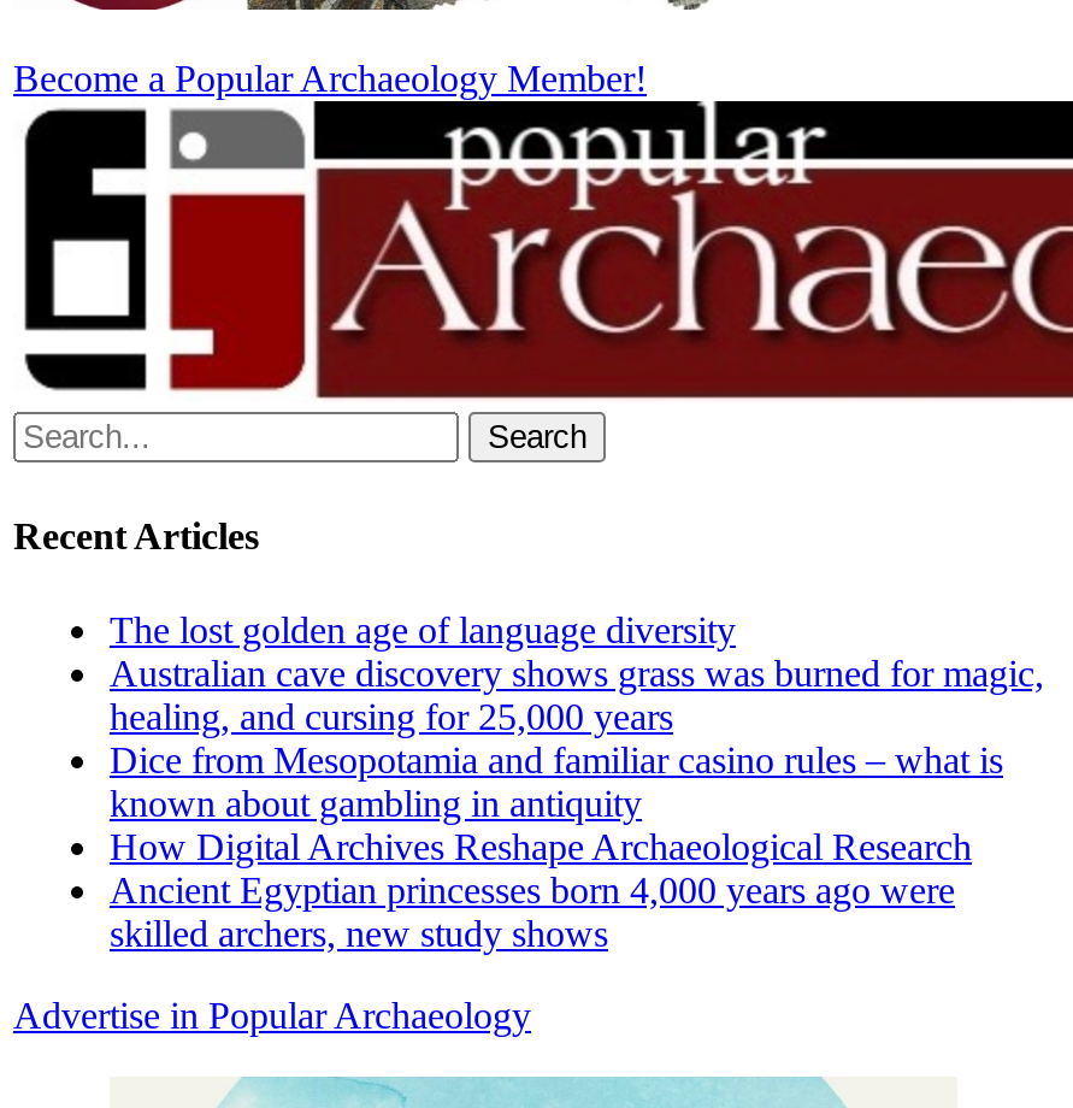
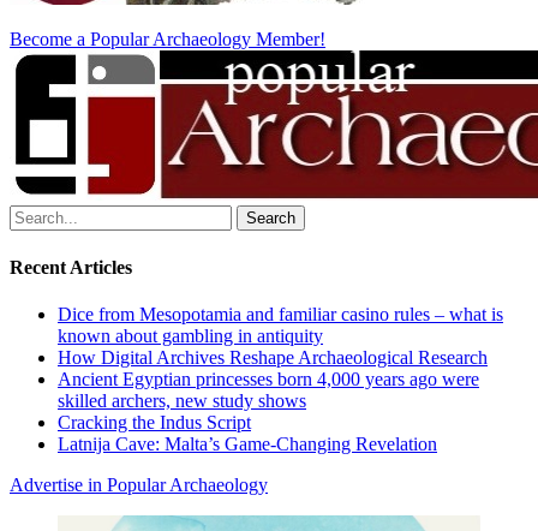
- The lost golden age of language diversity
- Australian cave discovery shows grass was burned for magic,
- healing, and cursing for 25,000 years

moved up: Dice from Mesopotamia and familiar casino rules – what is | known about gambling in antiquity | How Digital Archives Reshape Archaeological Research | Ancient Egyptian princesses born 4,000 years ago were | skilled archers, new study shows

+ Cracking the Indus Script
+ Latnija Cave: Malta’s Game-Changing Revelation
